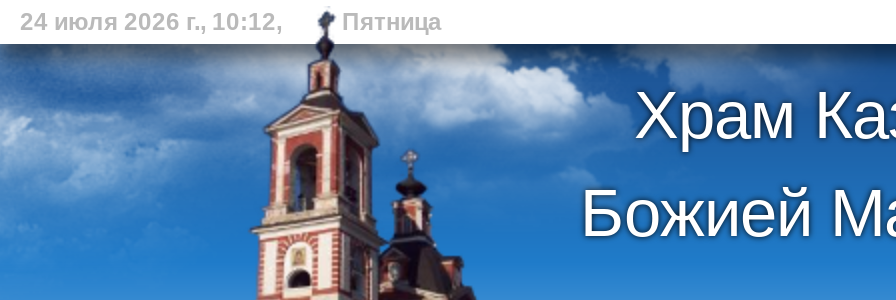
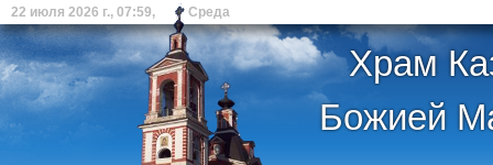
- 24 июля 2026 г., 10:12, Пятница
+ 22 июля 2026 г., 07:59, Среда
